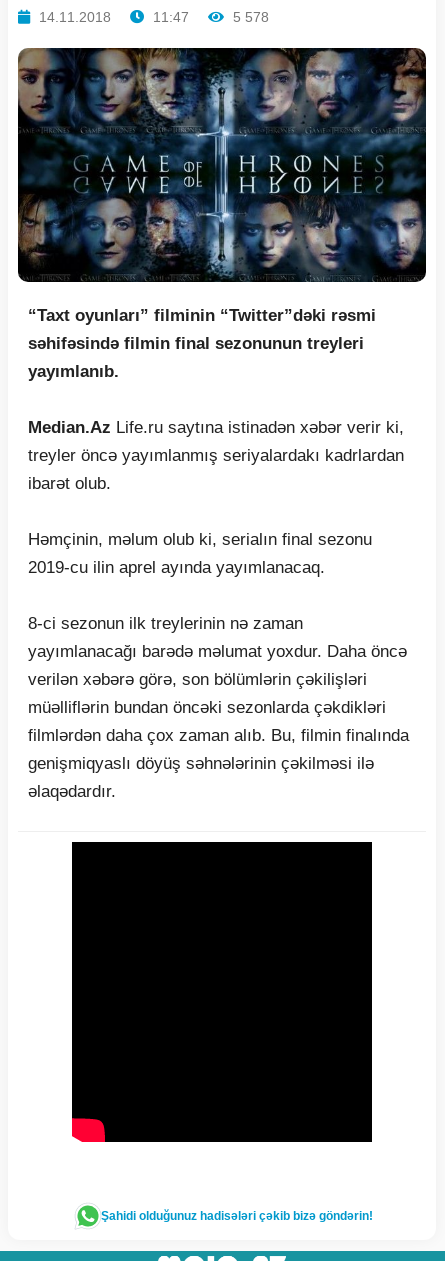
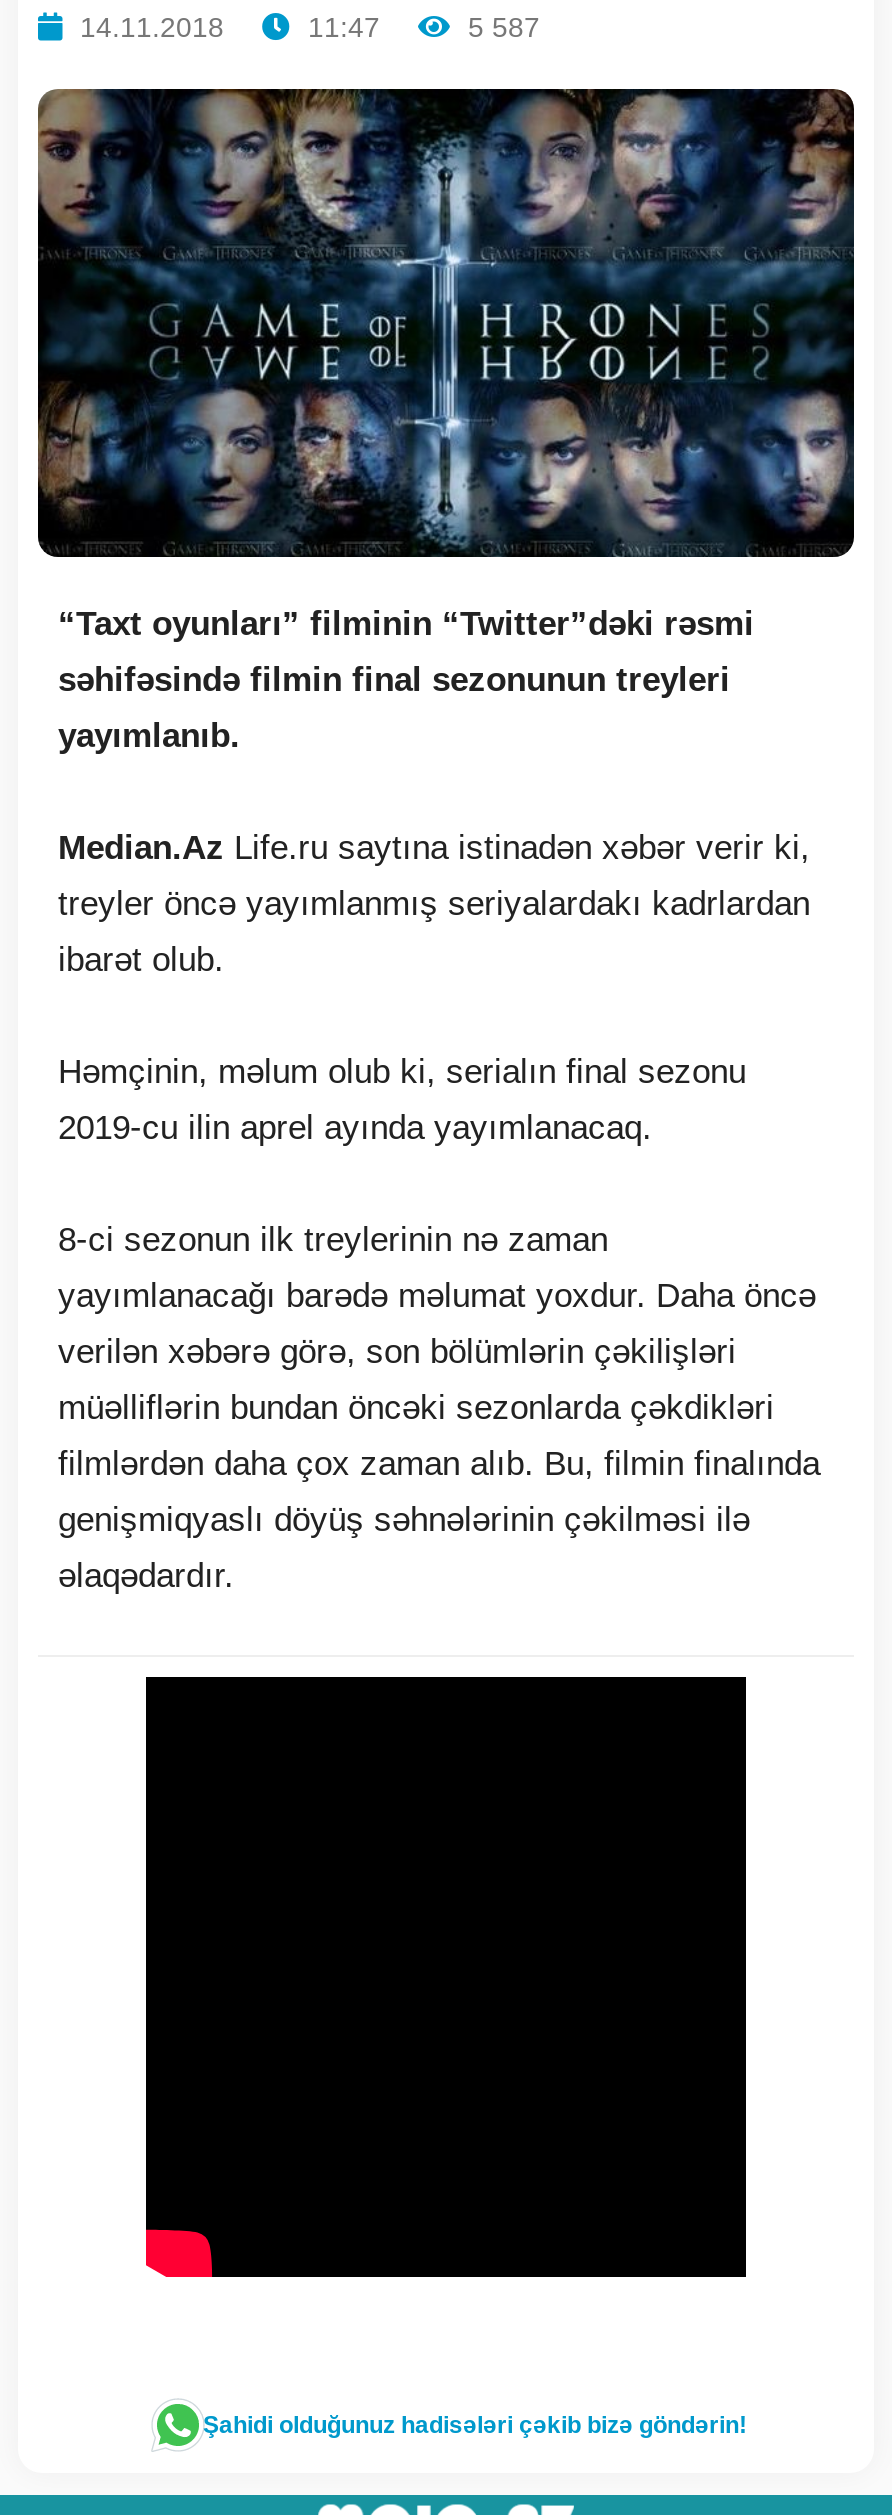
- 5 578
+ 5 587
